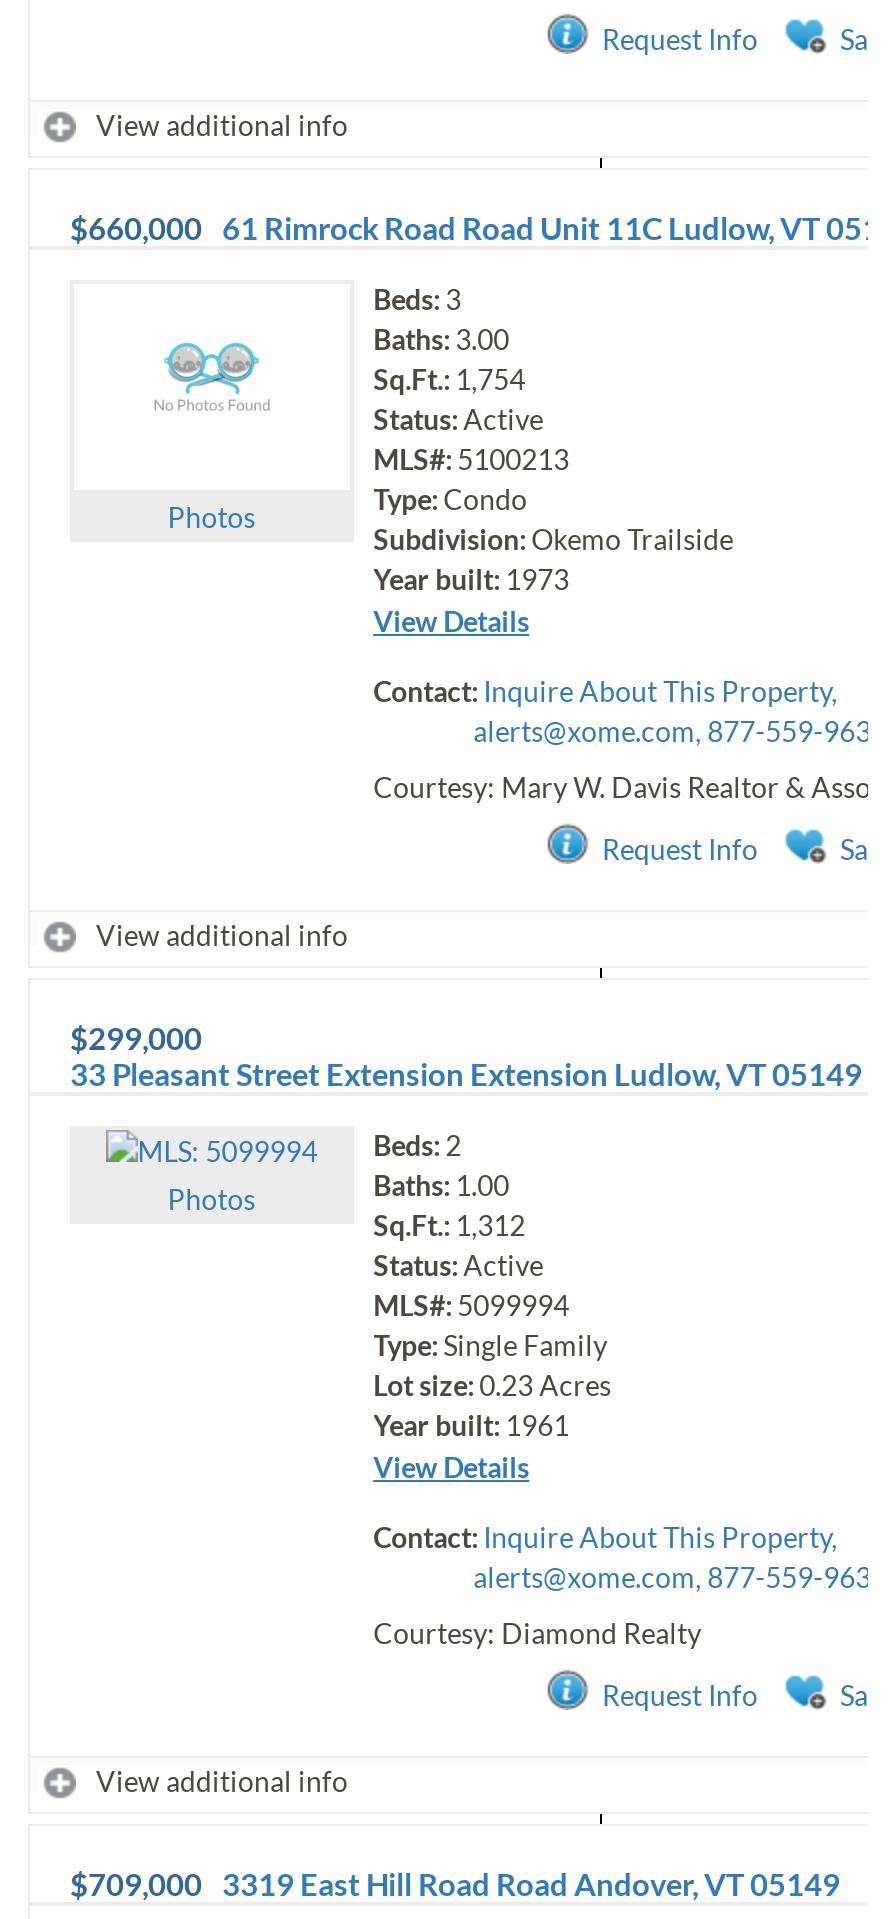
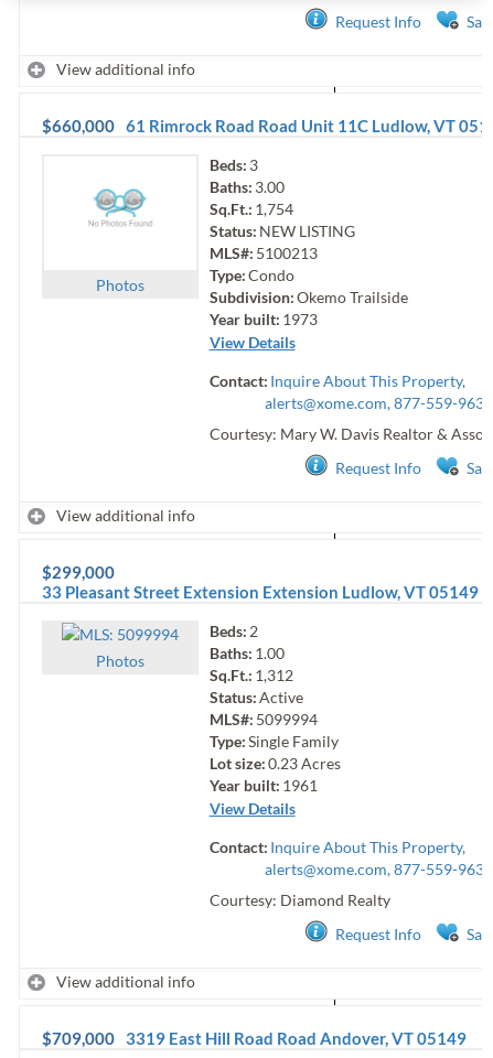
- Status: Active
+ Status: NEW LISTING
